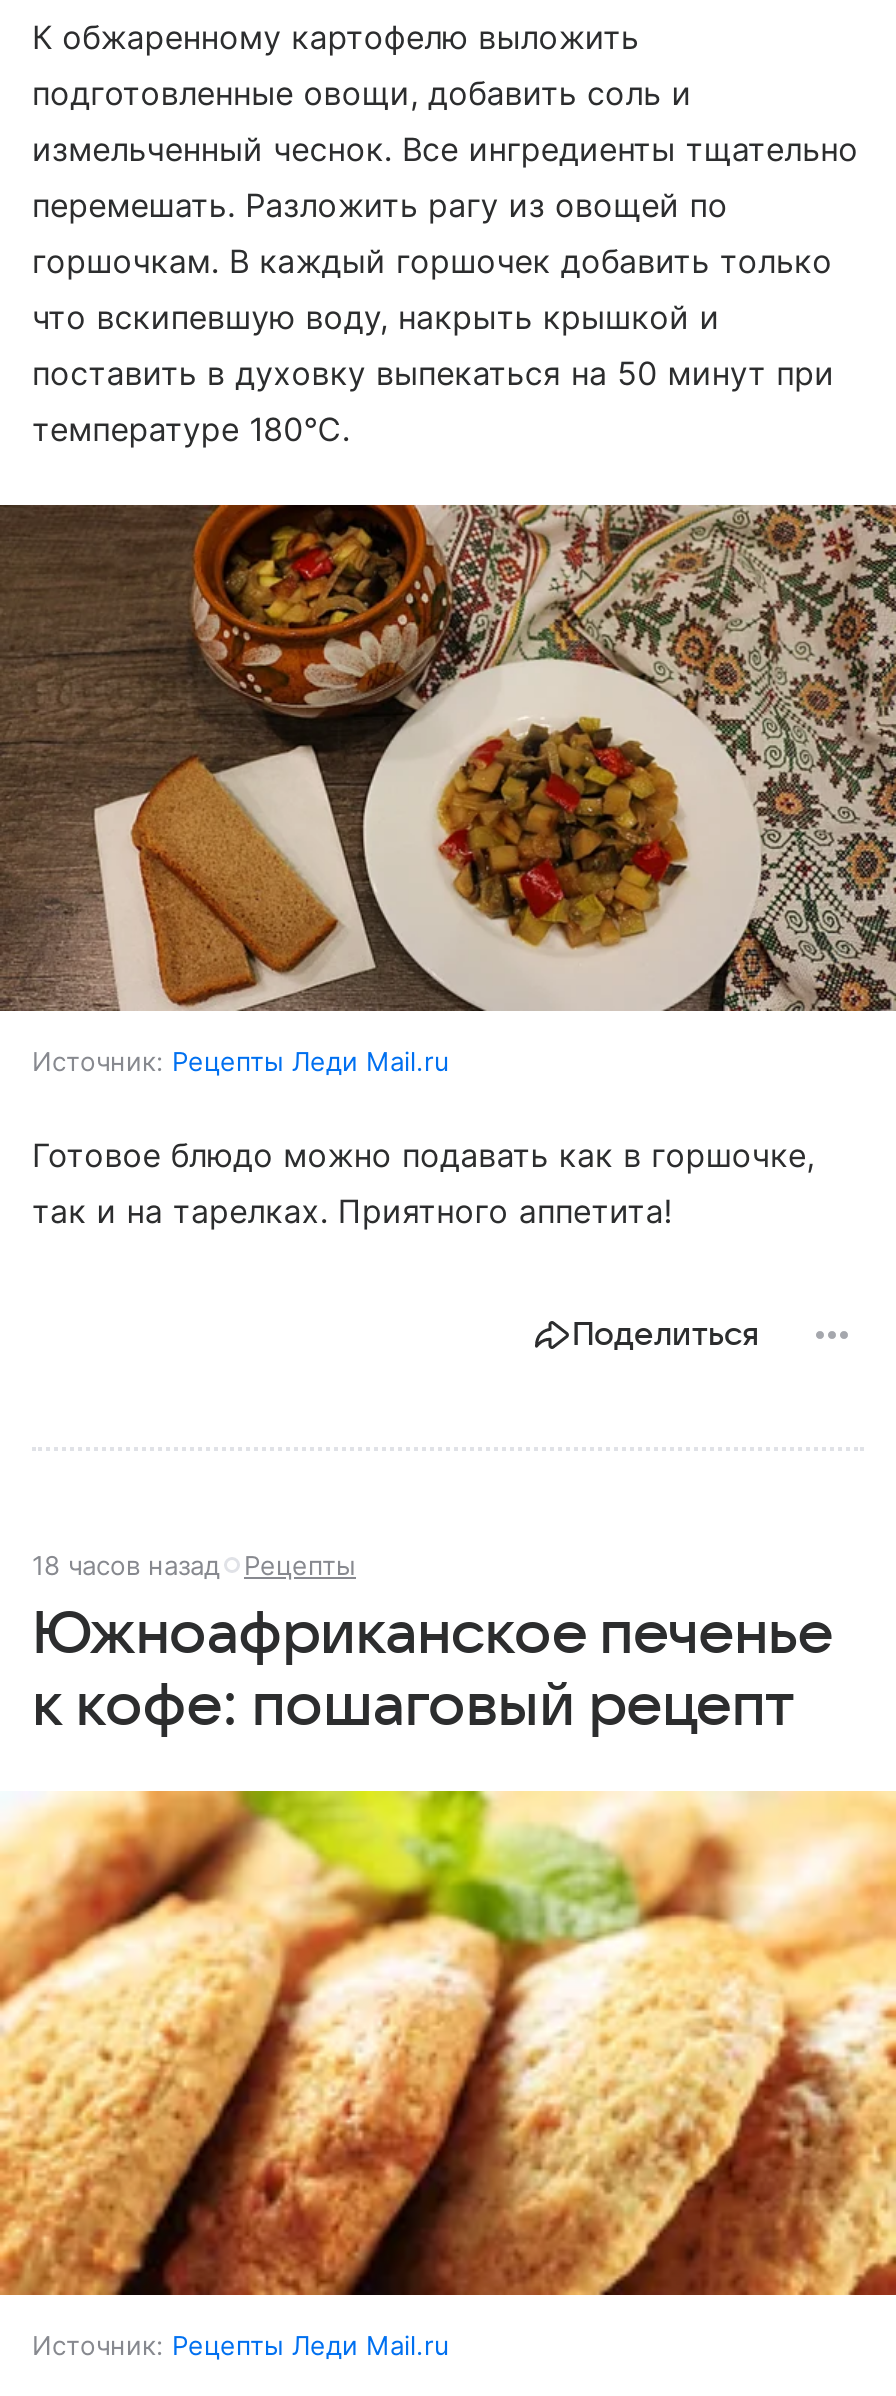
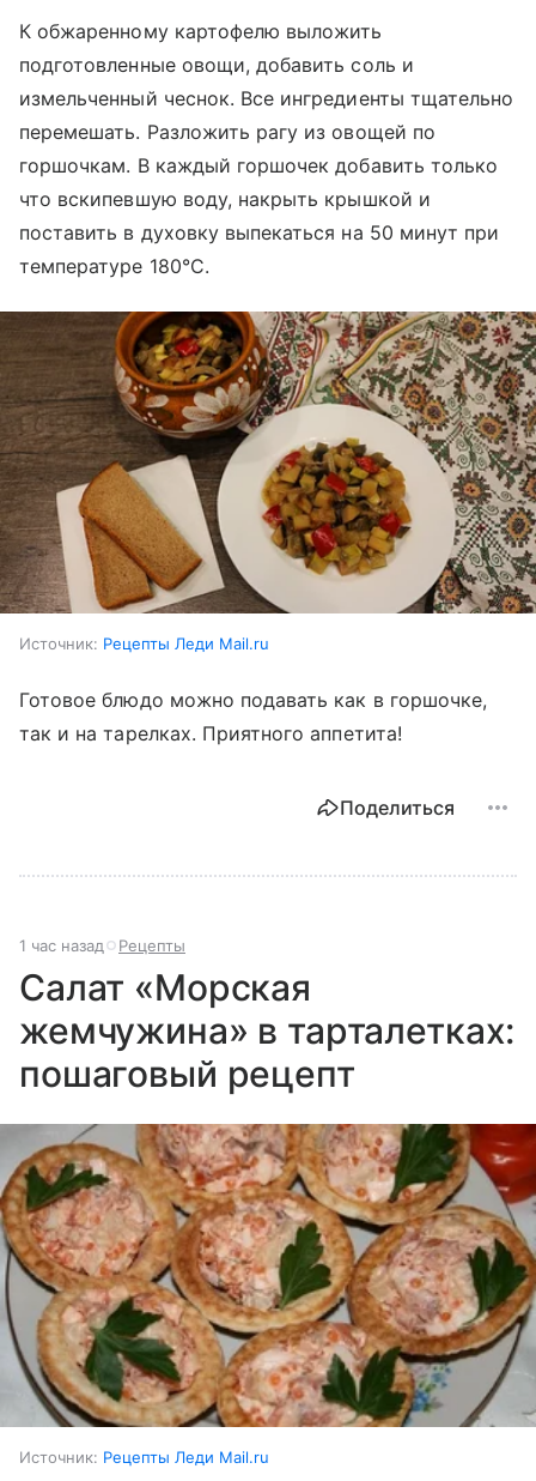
- 18 часов назад Рецепты
+ 1 час назад Рецепты

- Южноафриканское печенье
- к кофе: пошаговый рецепт
+ Салат «Морская
+ жемчужина» в тарталетках:
+ пошаговый рецепт

- [image]
+ [image]
